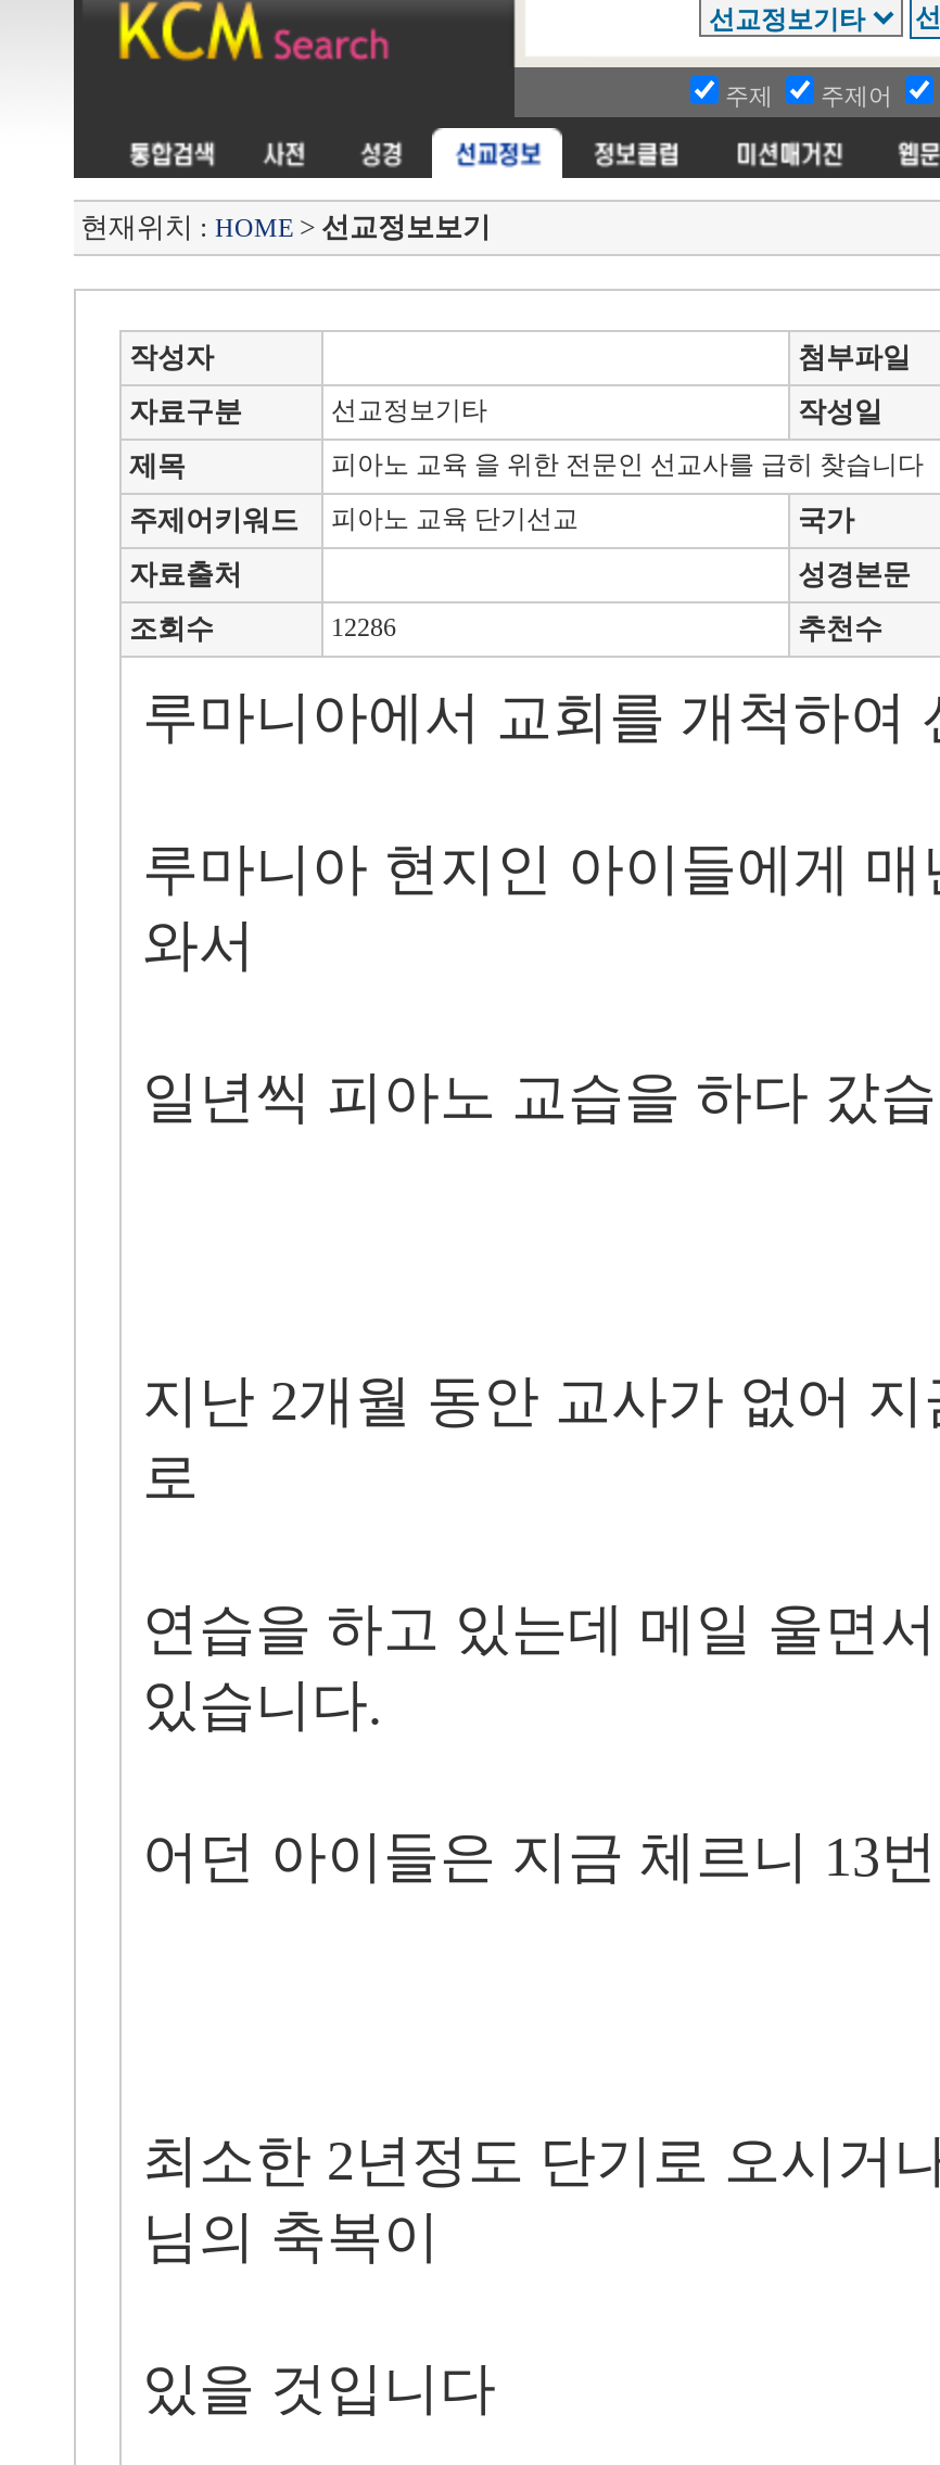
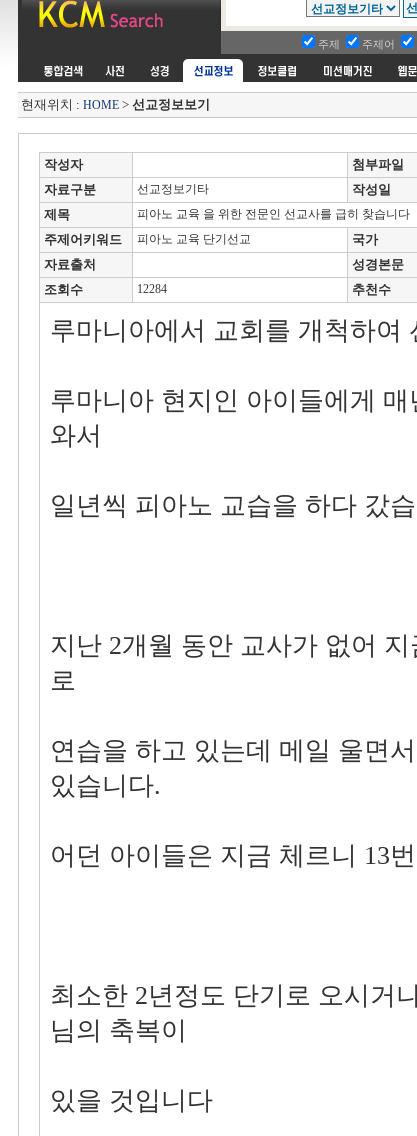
- 12286
+ 12284
